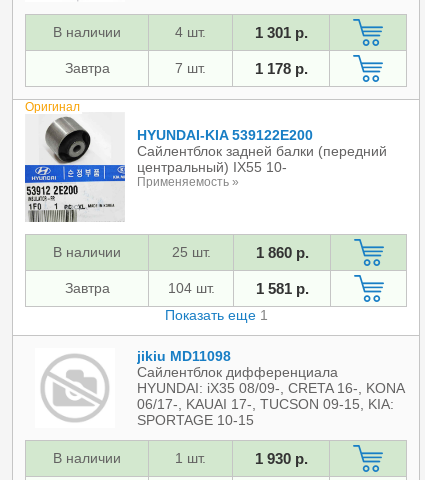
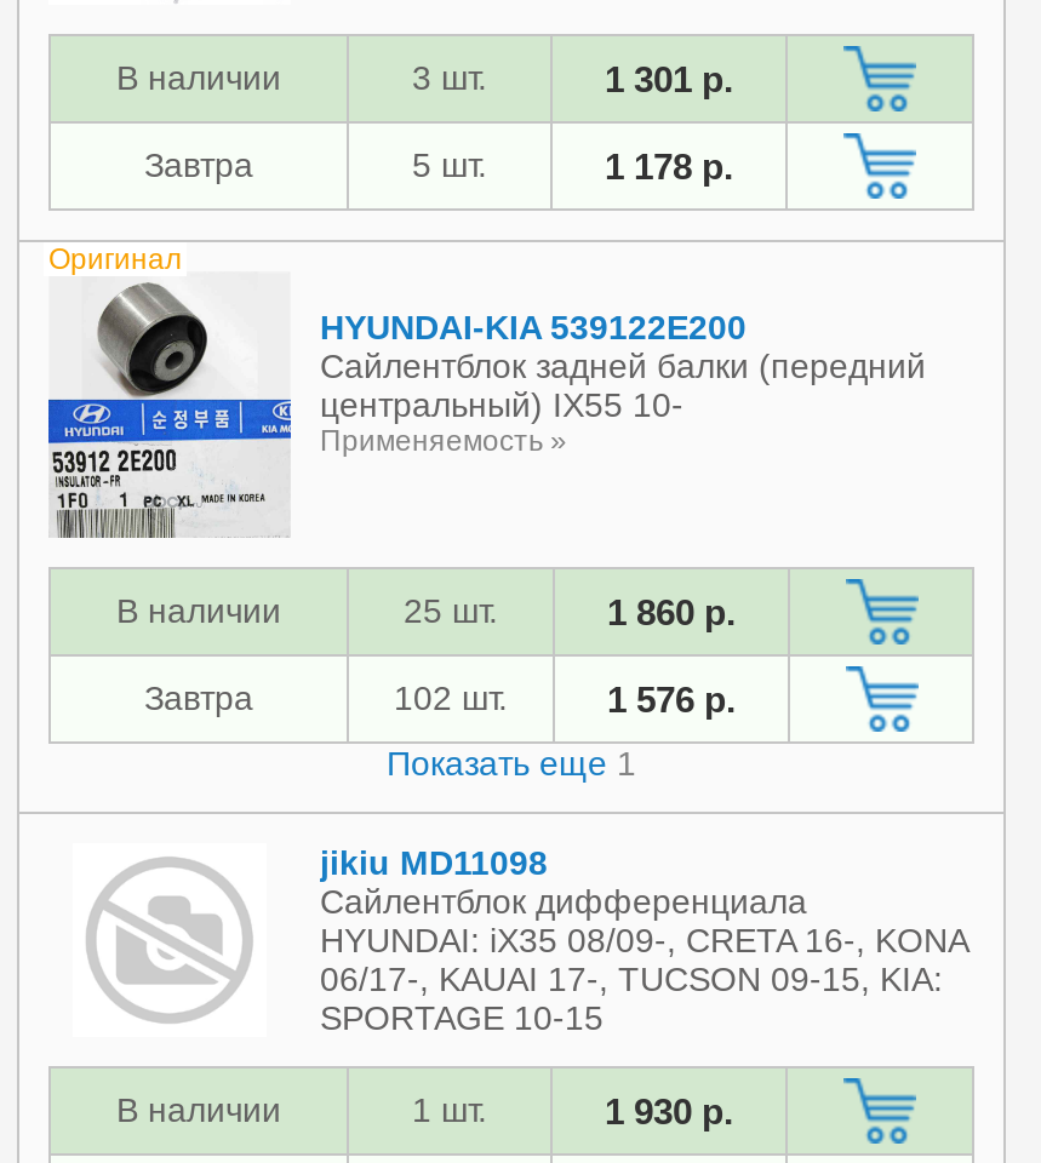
- 4 шт.
+ 3 шт.

- 7 шт.
+ 5 шт.

- 104 шт.
+ 102 шт.

- 1 581 р.
+ 1 576 р.
